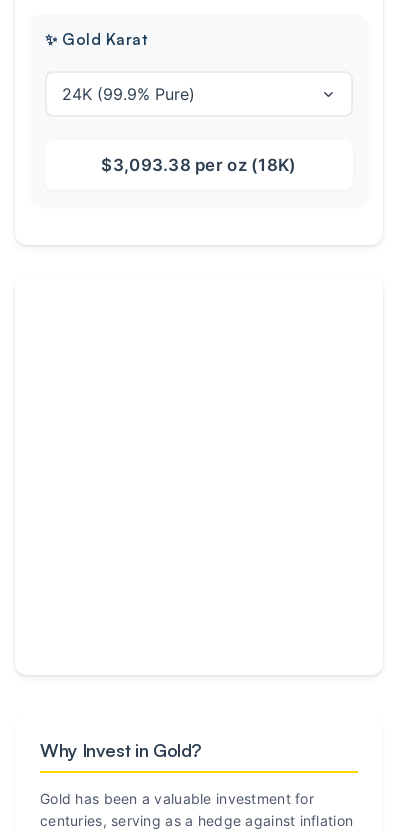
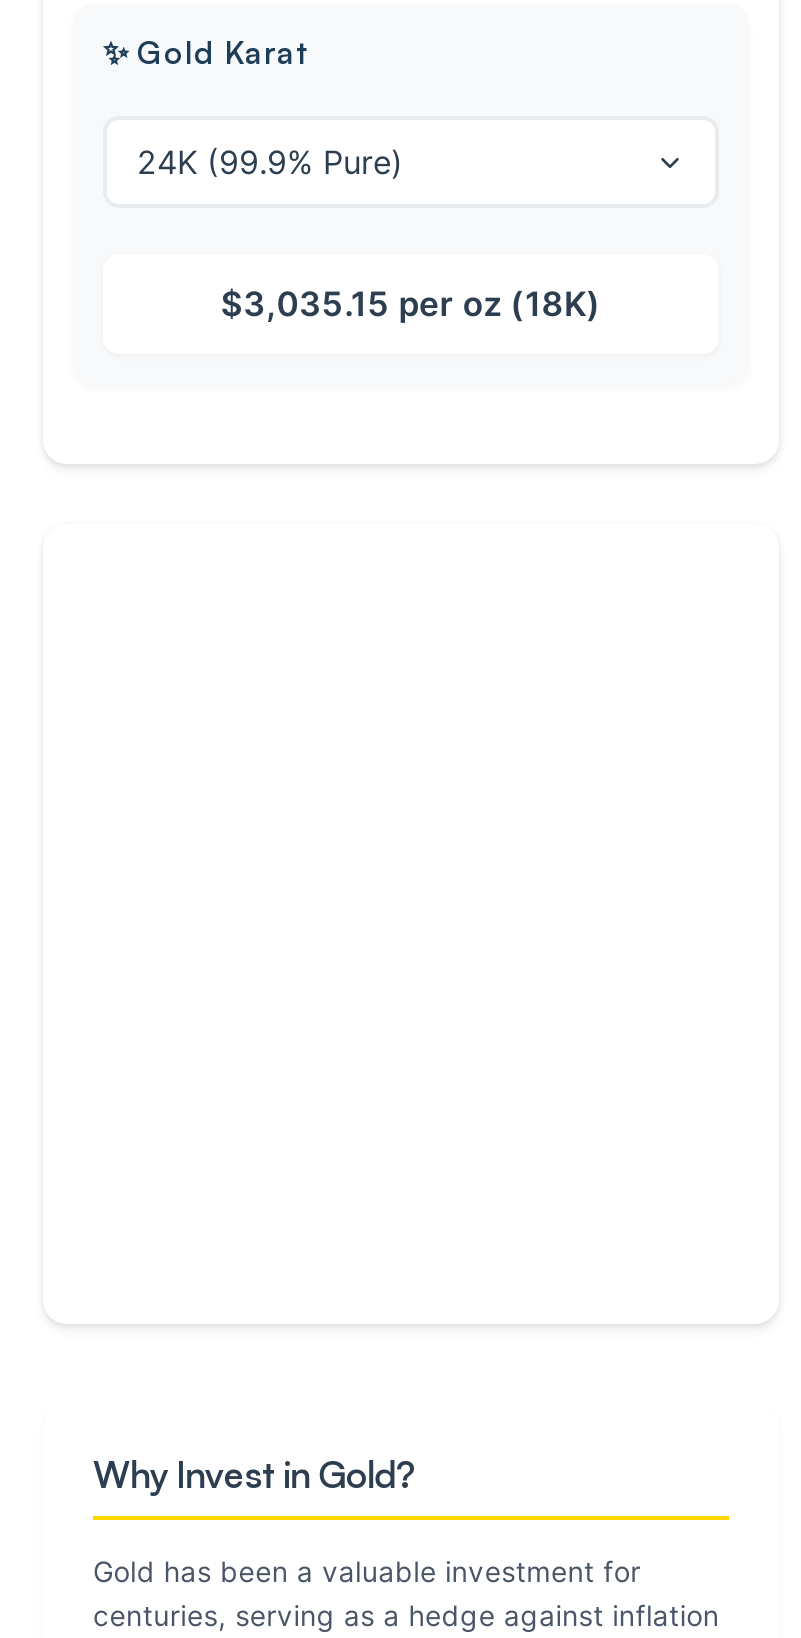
- $3,093.38 per oz (18K)
+ $3,035.15 per oz (18K)
